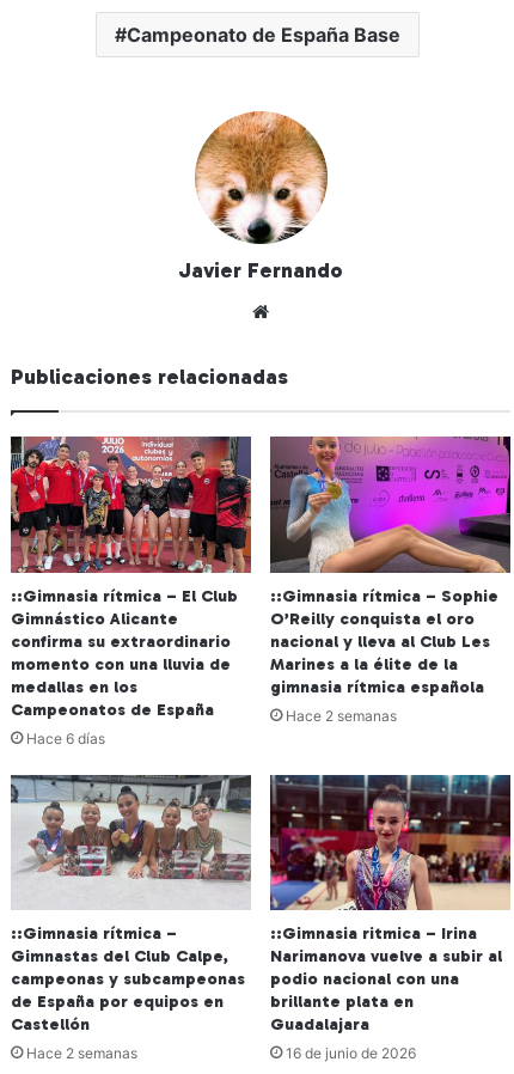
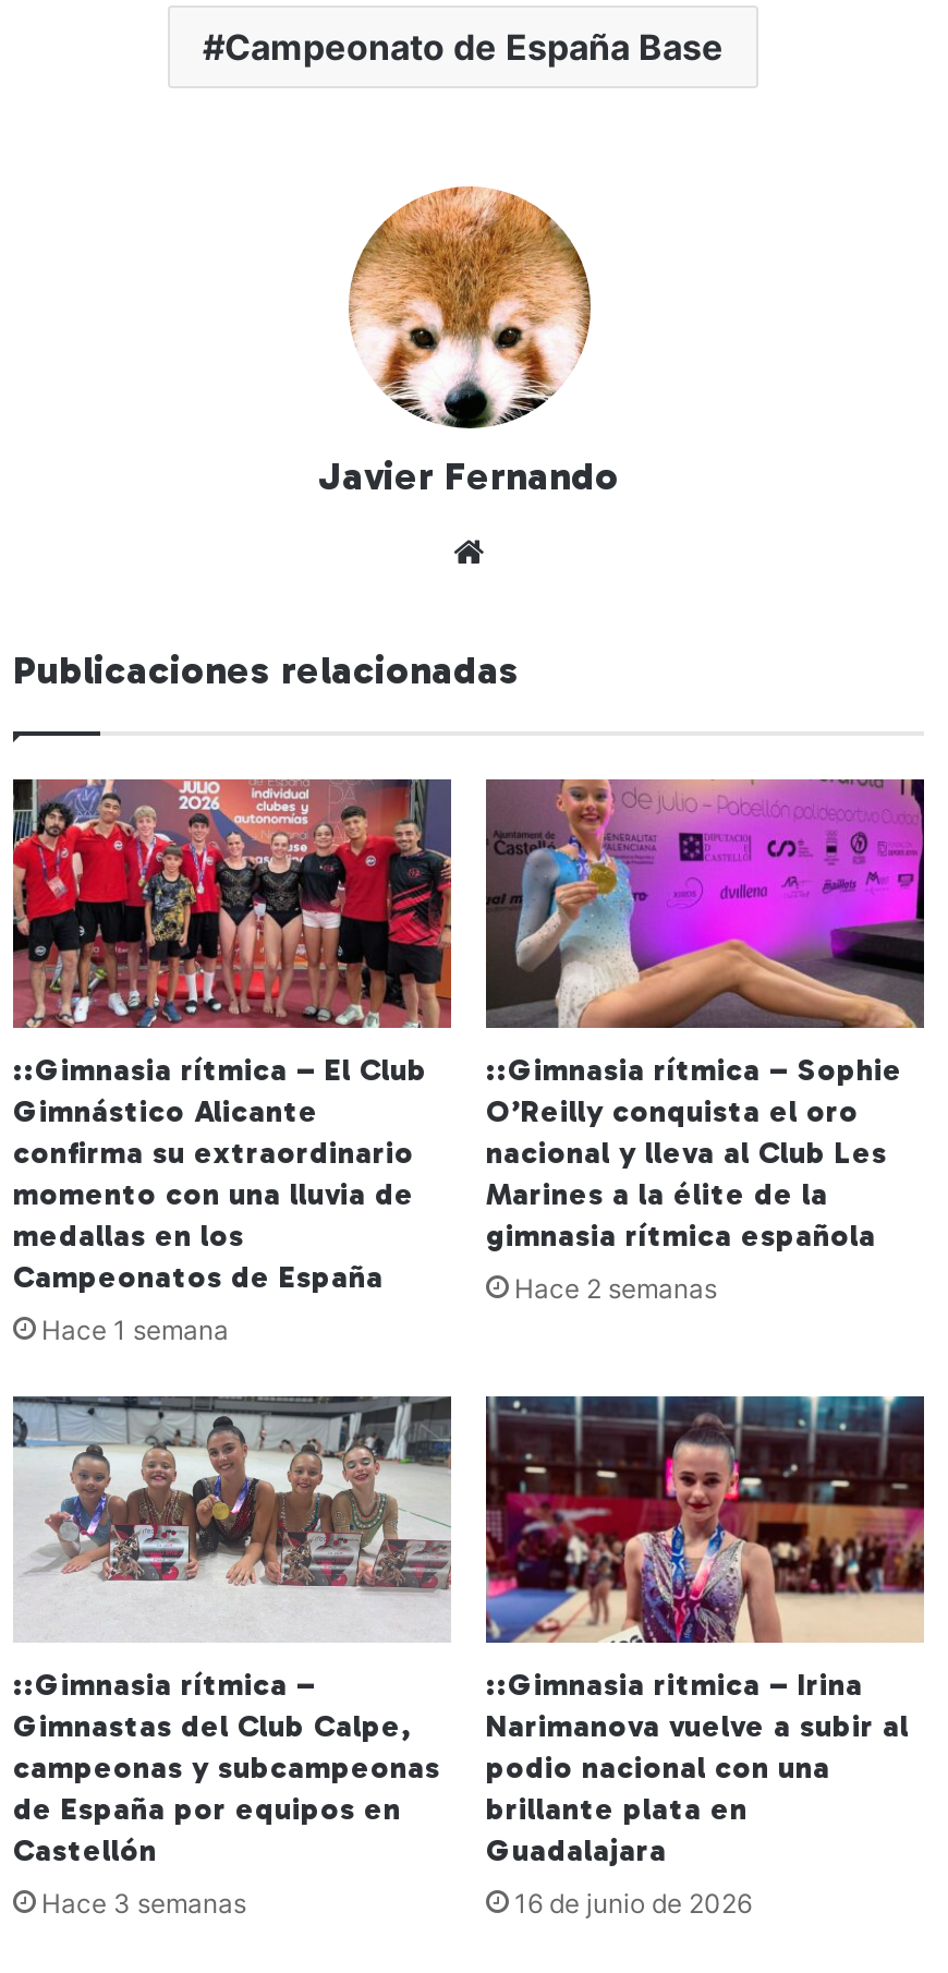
- Hace 6 días
+ Hace 1 semana

- Hace 2 semanas
+ Hace 3 semanas
